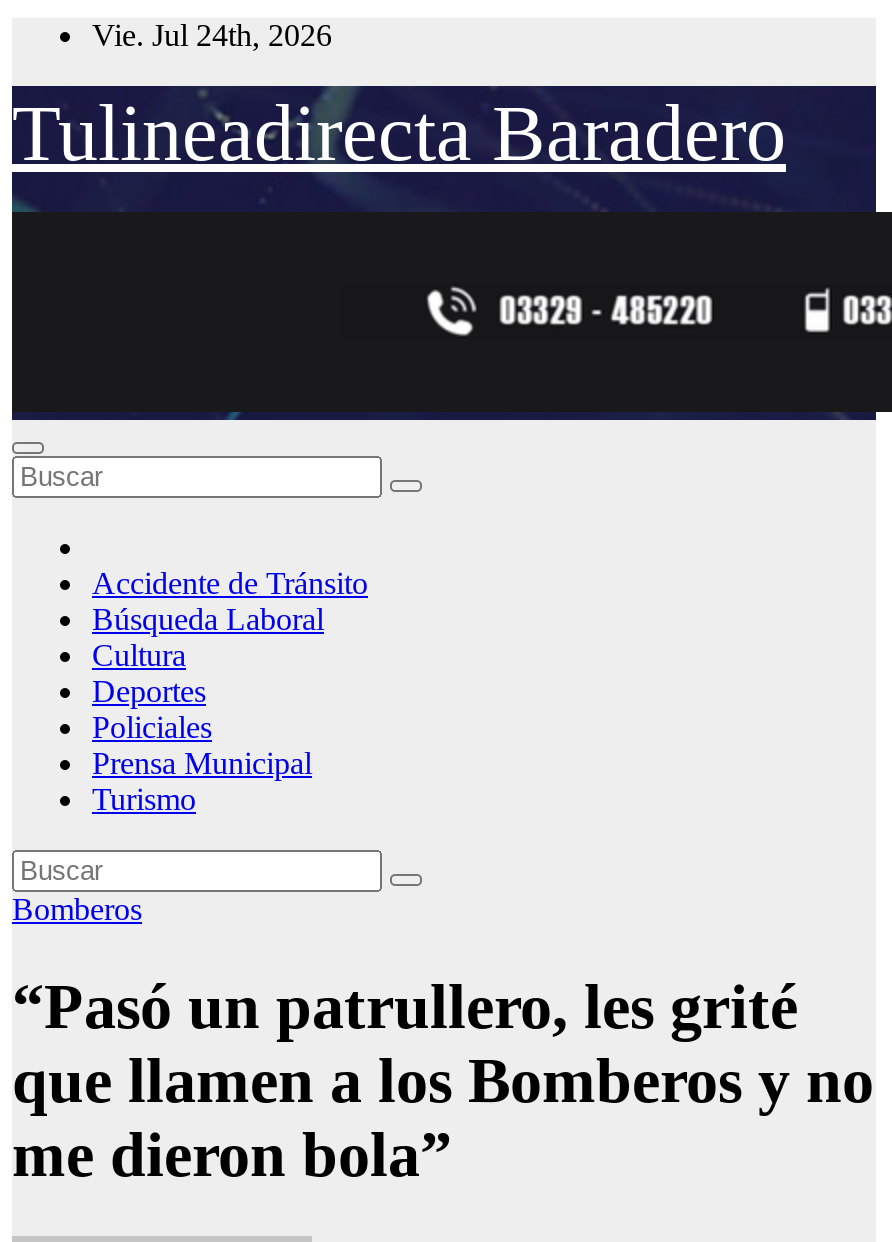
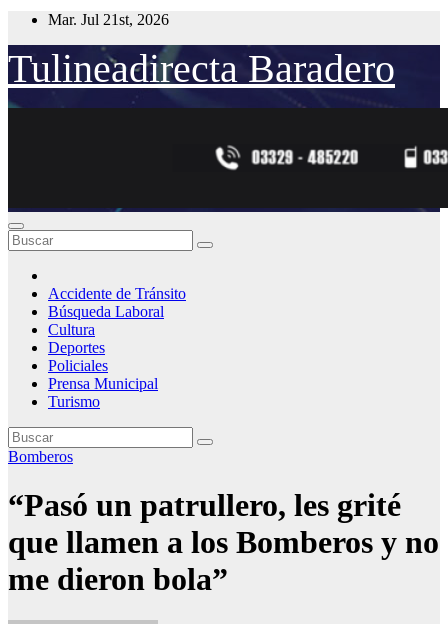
- Vie. Jul 24th, 2026
+ Mar. Jul 21st, 2026
